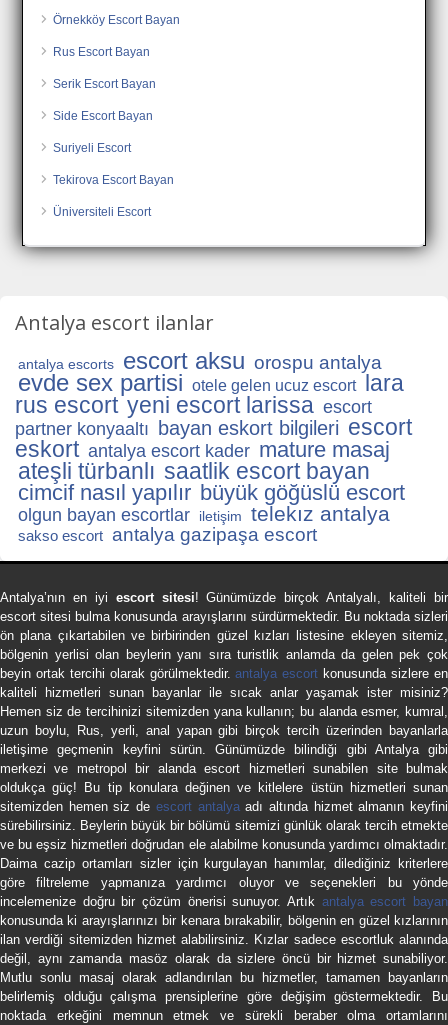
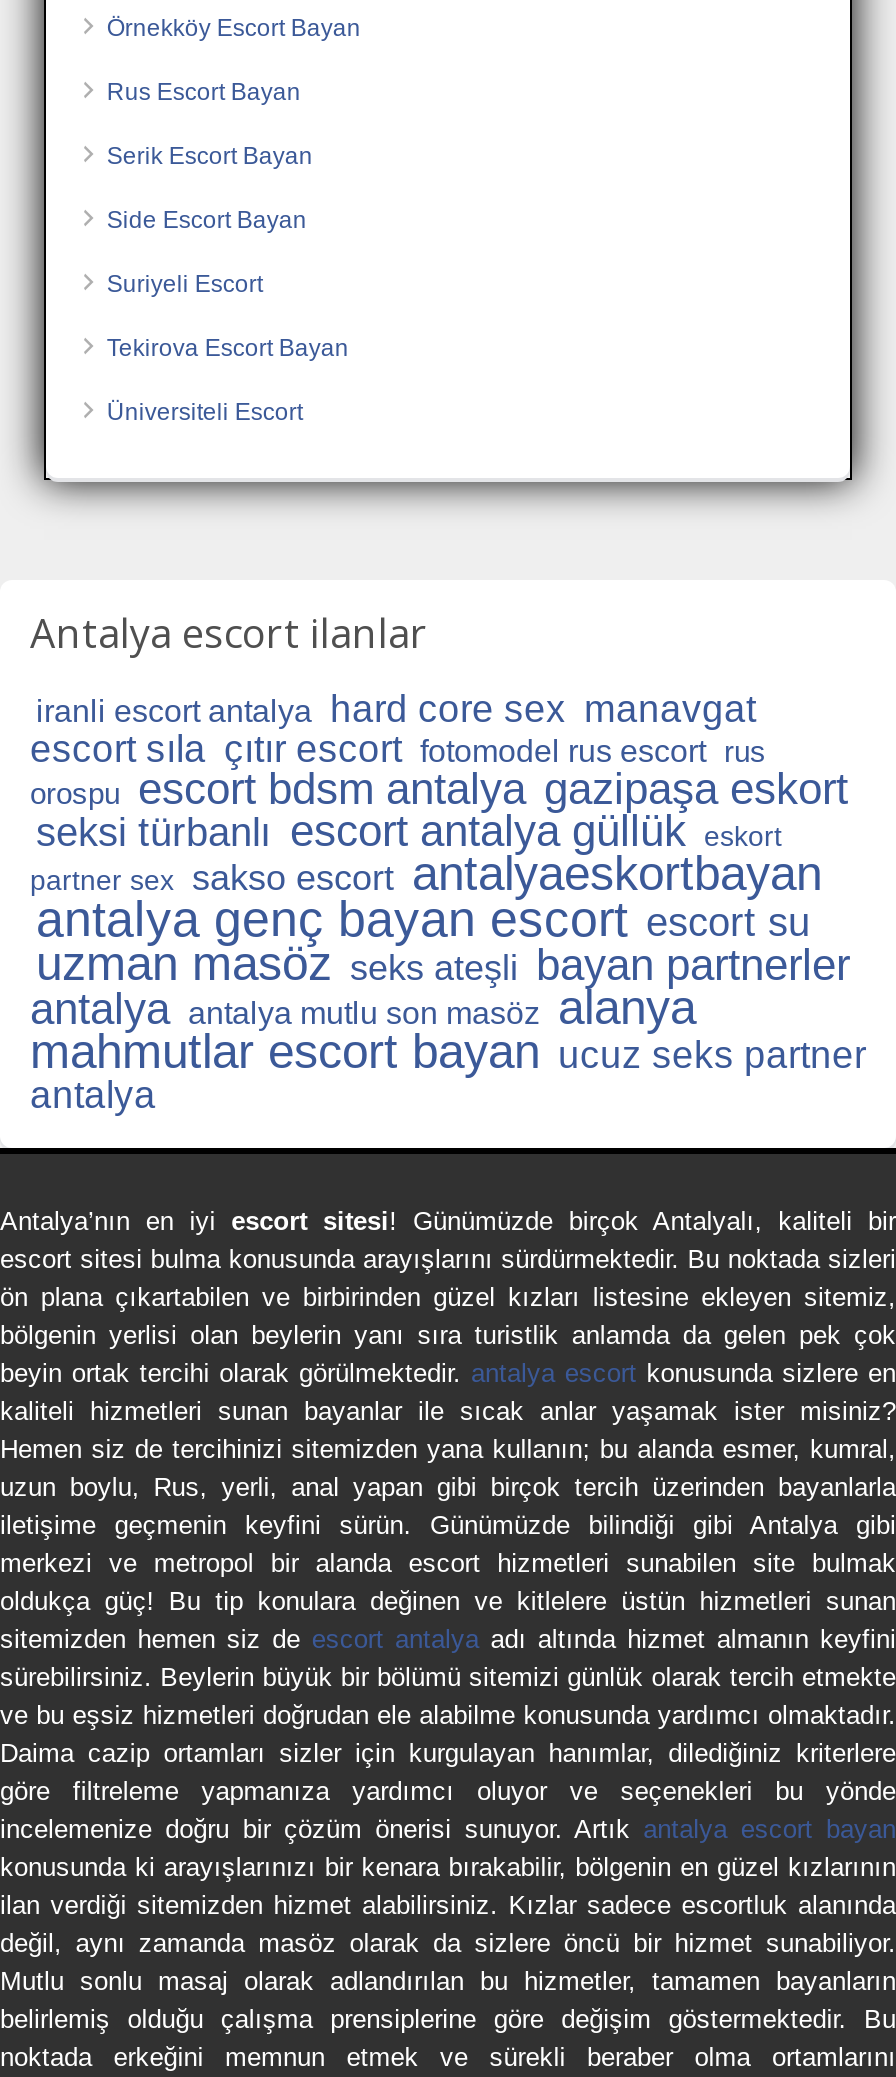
- antalya escorts escort aksu orospu antalya
- evde sex partisi otele gelen ucuz escort lara
- rus escort yeni escort larissa escort
- partner konyaaltı bayan eskort bilgileri escort
- eskort antalya escort kader mature masaj
- ateşli türbanlı saatlik escort bayan
- cimcif nasıl yapılır büyük göğüslü escort
- olgun bayan escortlar iletişim telekız antalya
- sakso escort antalya gazipaşa escort
+ iranli escort antalya hard core sex manavgat
+ escort sıla çıtır escort fotomodel rus escort rus
+ orospu escort bdsm antalya gazipaşa eskort
+ seksi türbanlı escort antalya güllük eskort
+ partner sex sakso escort antalyaeskortbayan
+ antalya genç bayan escort escort su
+ uzman masöz seks ateşli bayan partnerler
+ antalya antalya mutlu son masöz alanya
+ mahmutlar escort bayan ucuz seks partner
+ antalya
